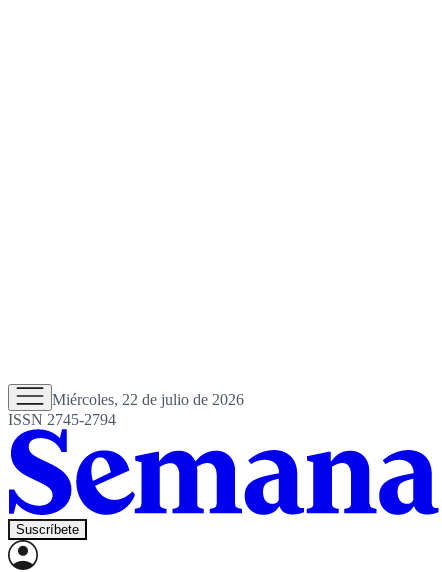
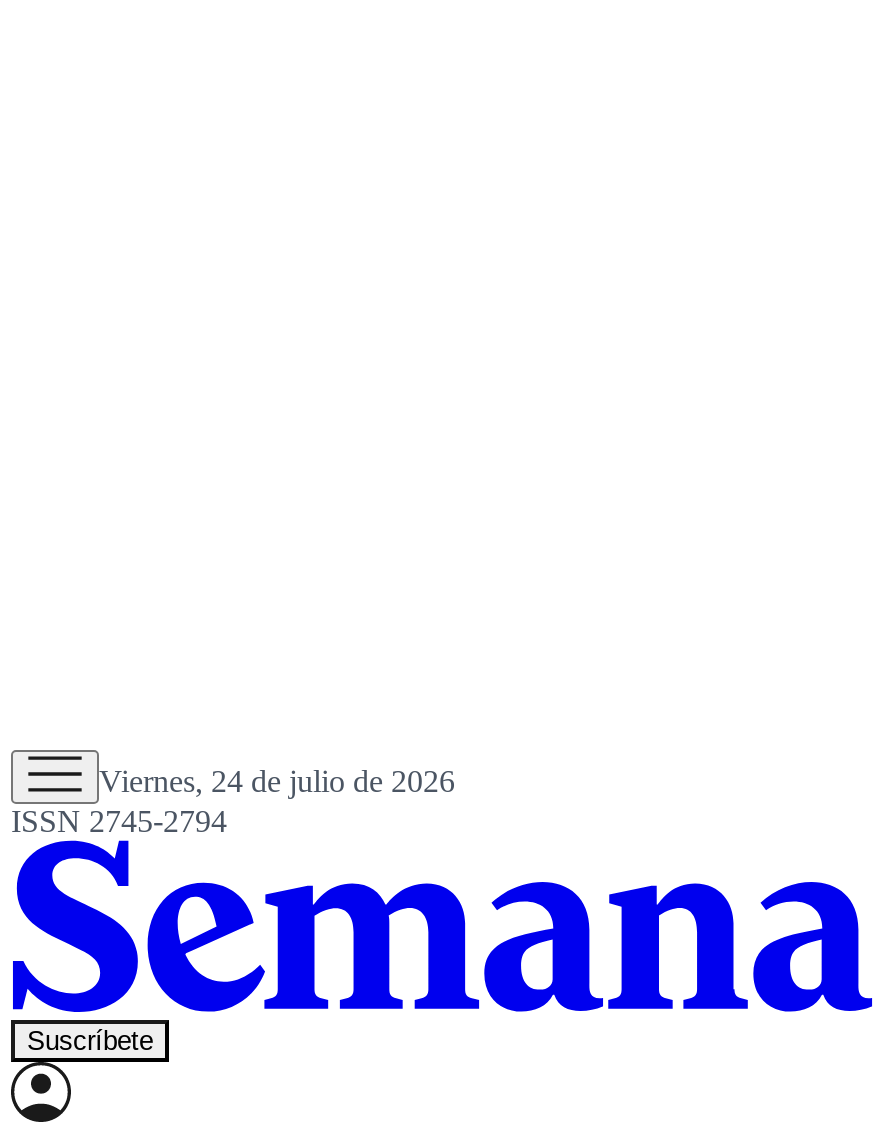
- Miércoles, 22 de julio de 2026
+ Viernes, 24 de julio de 2026
